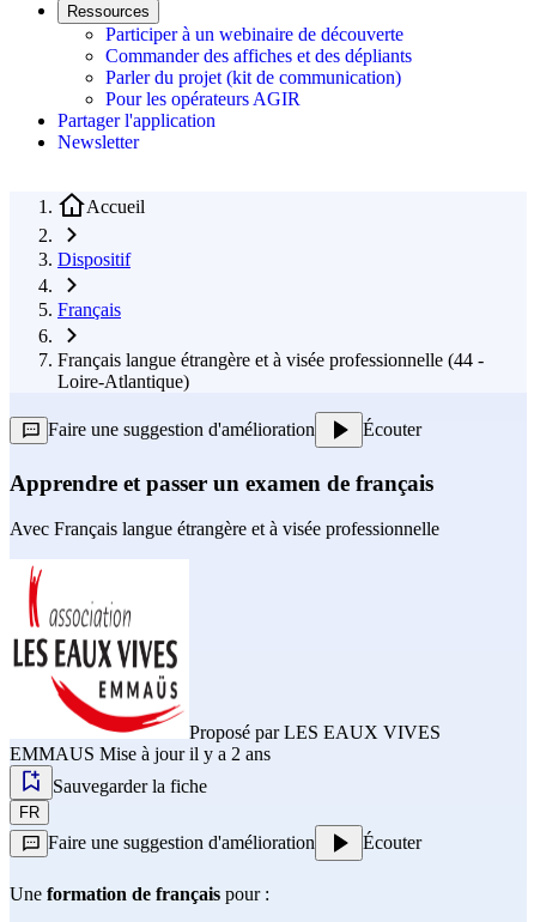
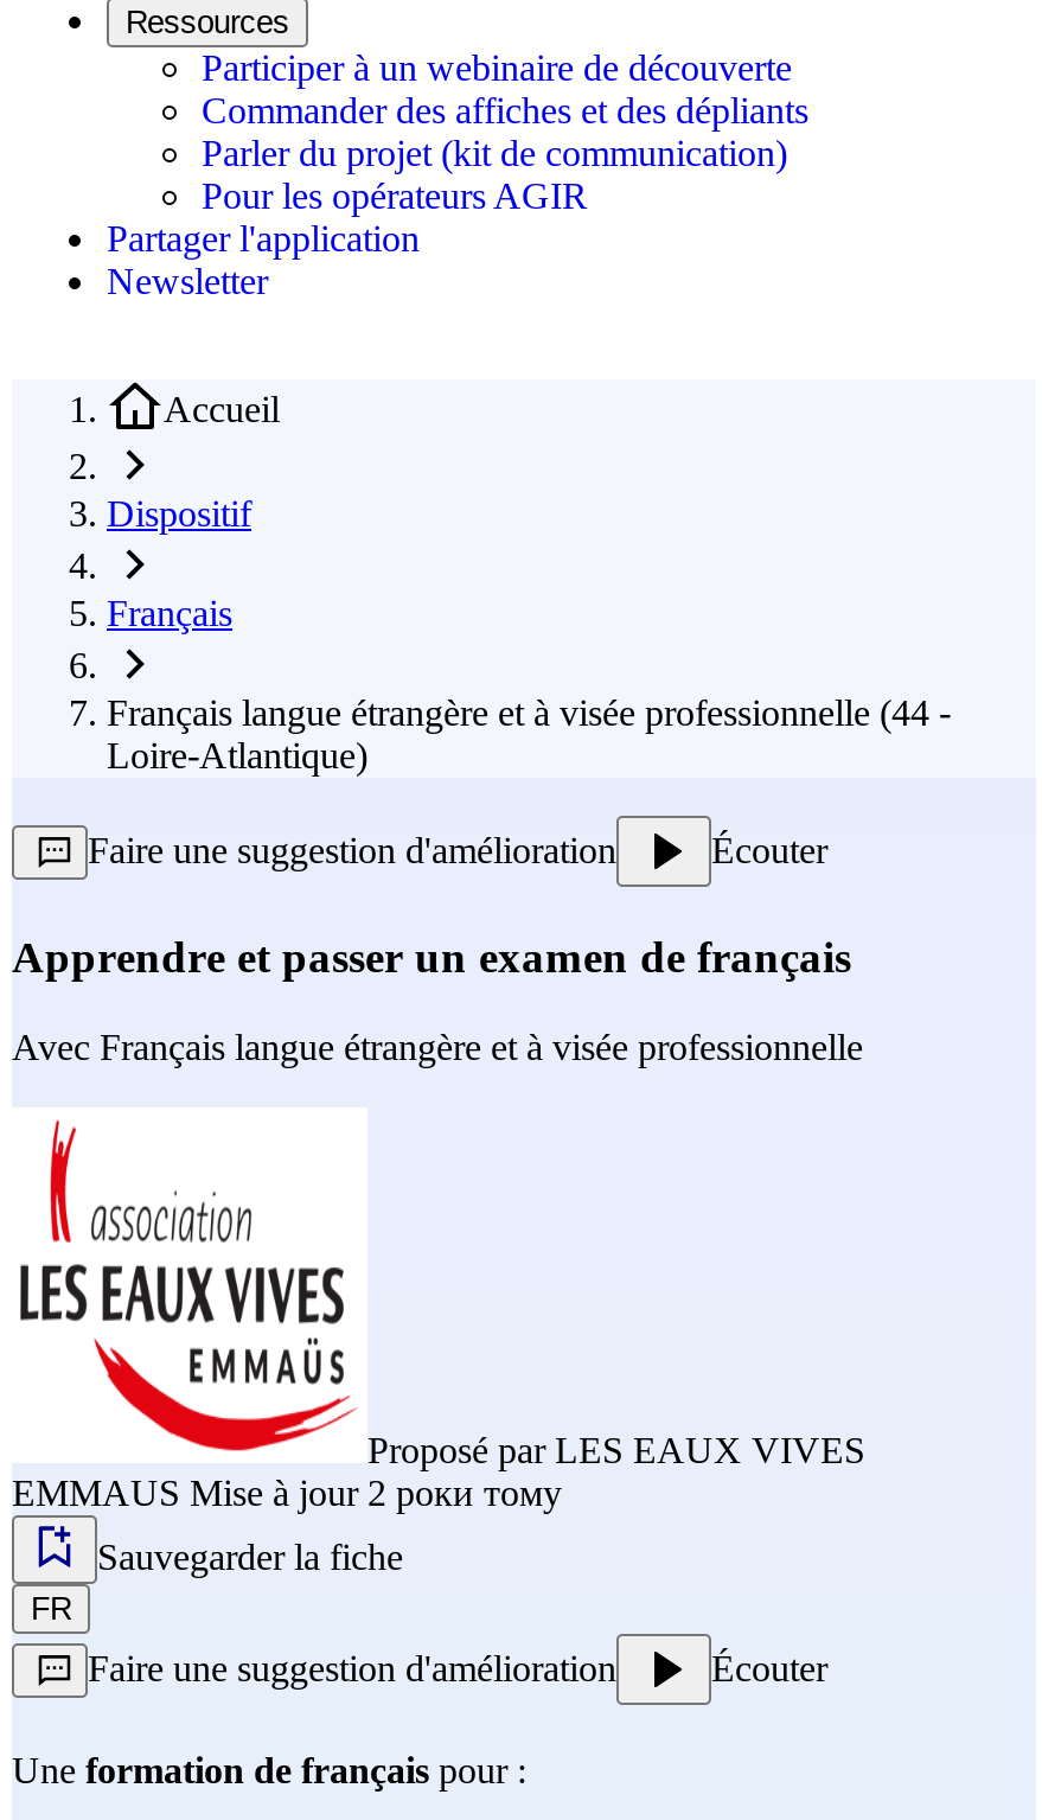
- EMMAUS Mise à jour il y a 2 ans
+ EMMAUS Mise à jour 2 роки тому
